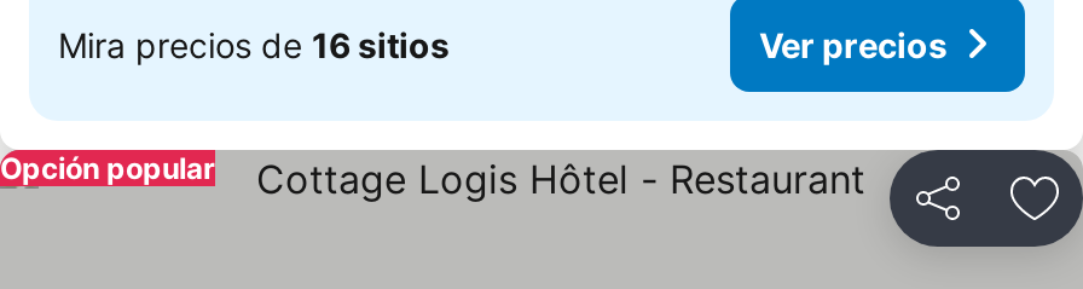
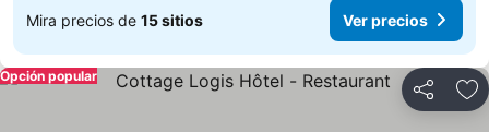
- Mira precios de 16 sitios
+ Mira precios de 15 sitios
